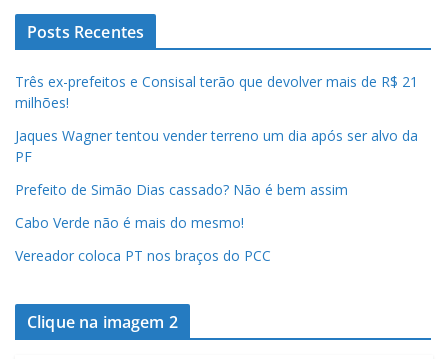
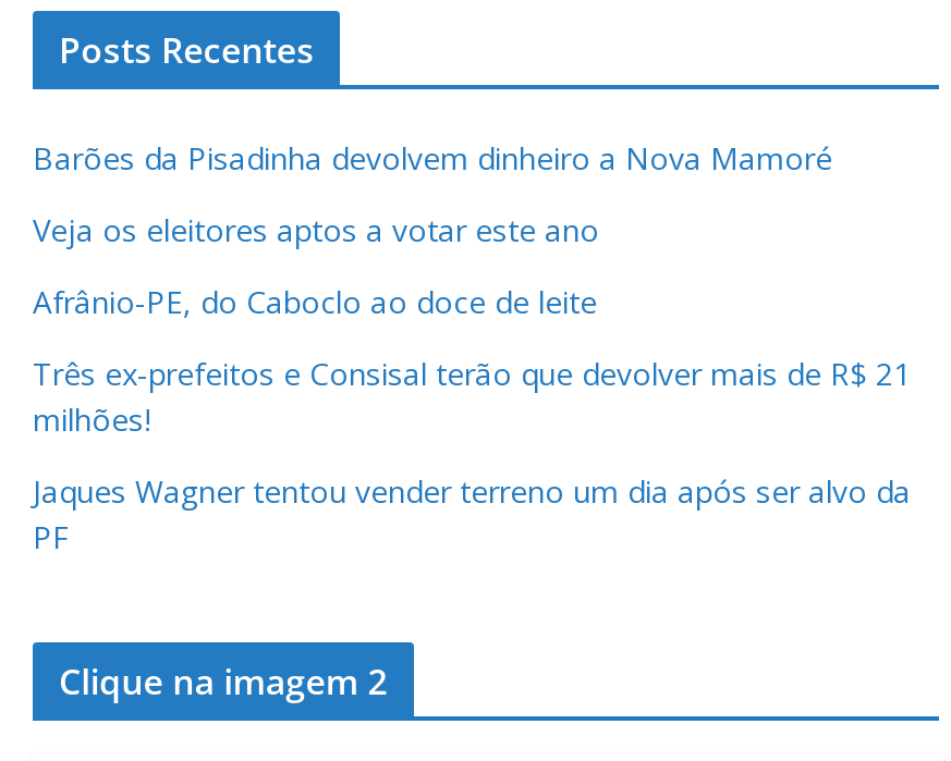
+ Barões da Pisadinha devolvem dinheiro a Nova Mamoré
+ Veja os eleitores aptos a votar este ano
+ Afrânio-PE, do Caboclo ao doce de leite

moved down: Três ex-prefeitos e Consisal terão que devolver mais de R$ 21 | milhões! | Jaques Wagner tentou vender terreno um dia após ser alvo da | PF

- Prefeito de Simão Dias cassado? Não é bem assim
- Cabo Verde não é mais do mesmo!
- Vereador coloca PT nos braços do PCC
